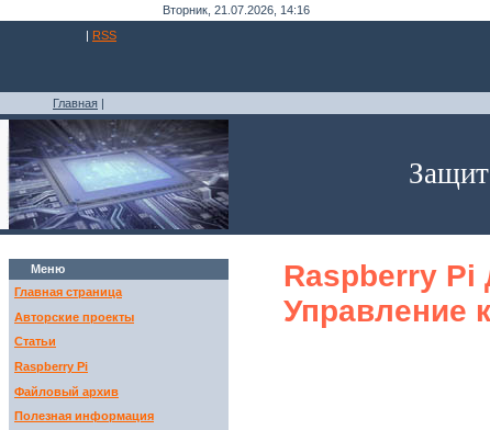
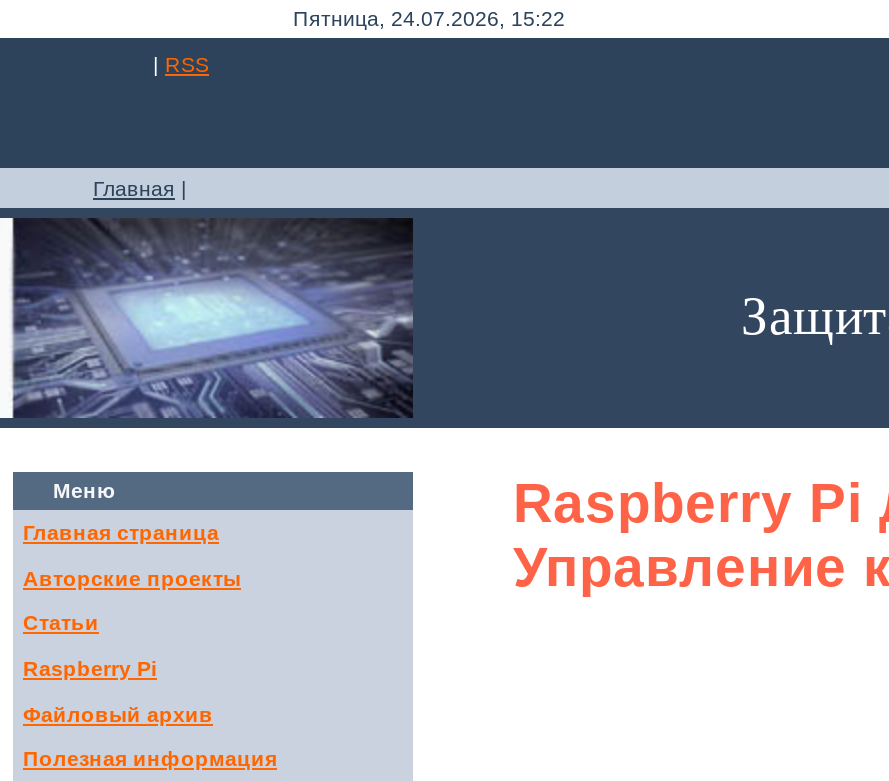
- Вторник, 21.07.2026, 14:16
+ Пятница, 24.07.2026, 15:22
